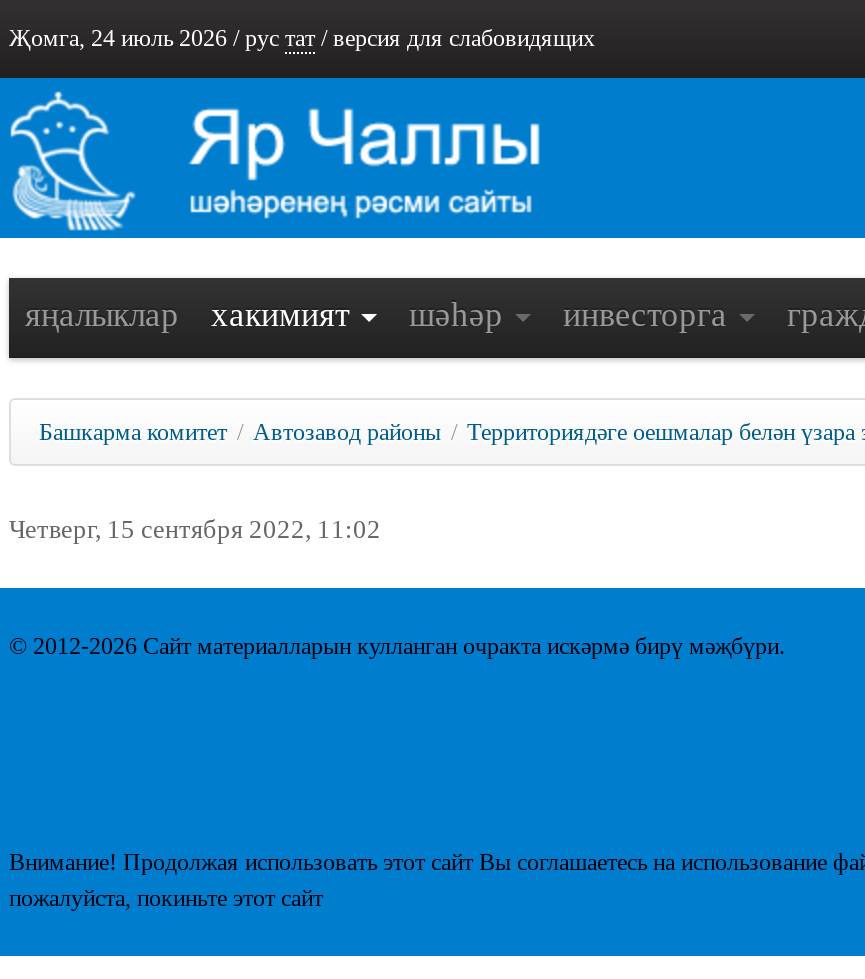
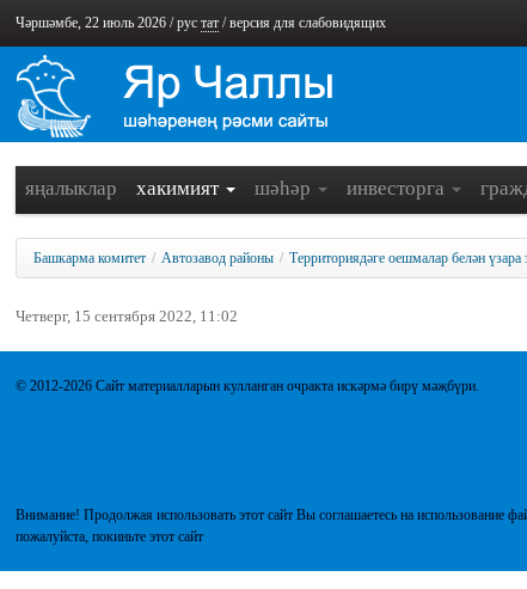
- Җомга, 24 июль 2026 / рус тат / версия для слабовидящих
+ Чәршәмбе, 22 июль 2026 / рус тат / версия для слабовидящих
